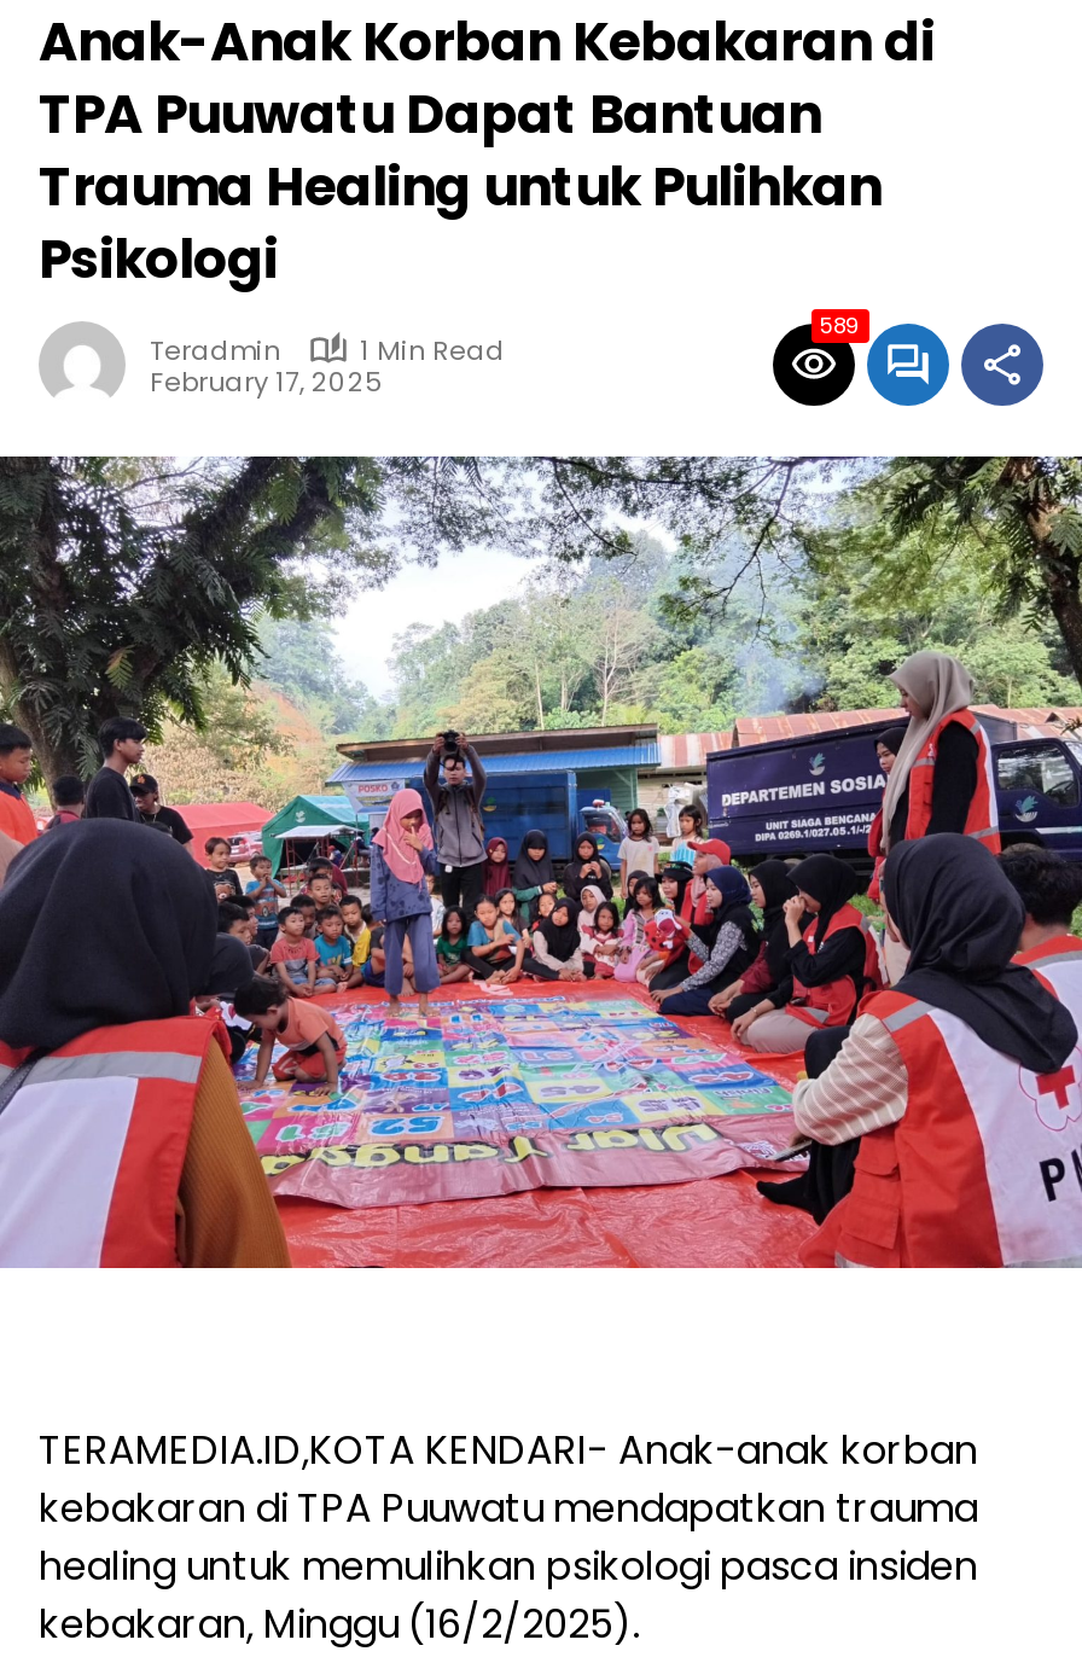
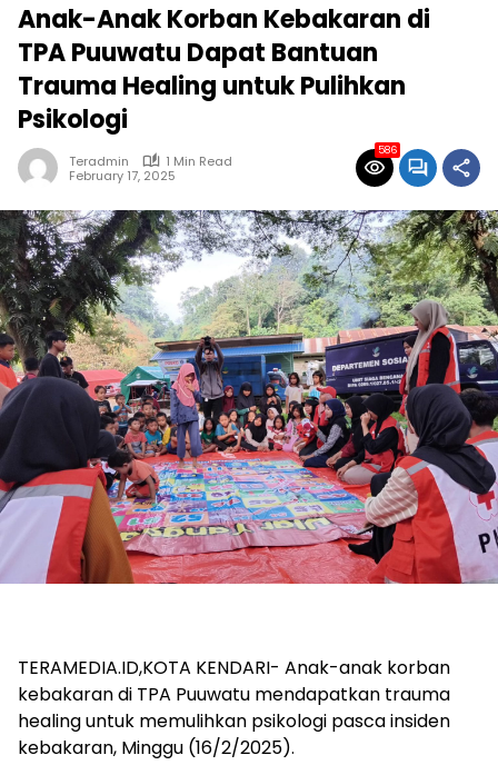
- 589
+ 586
